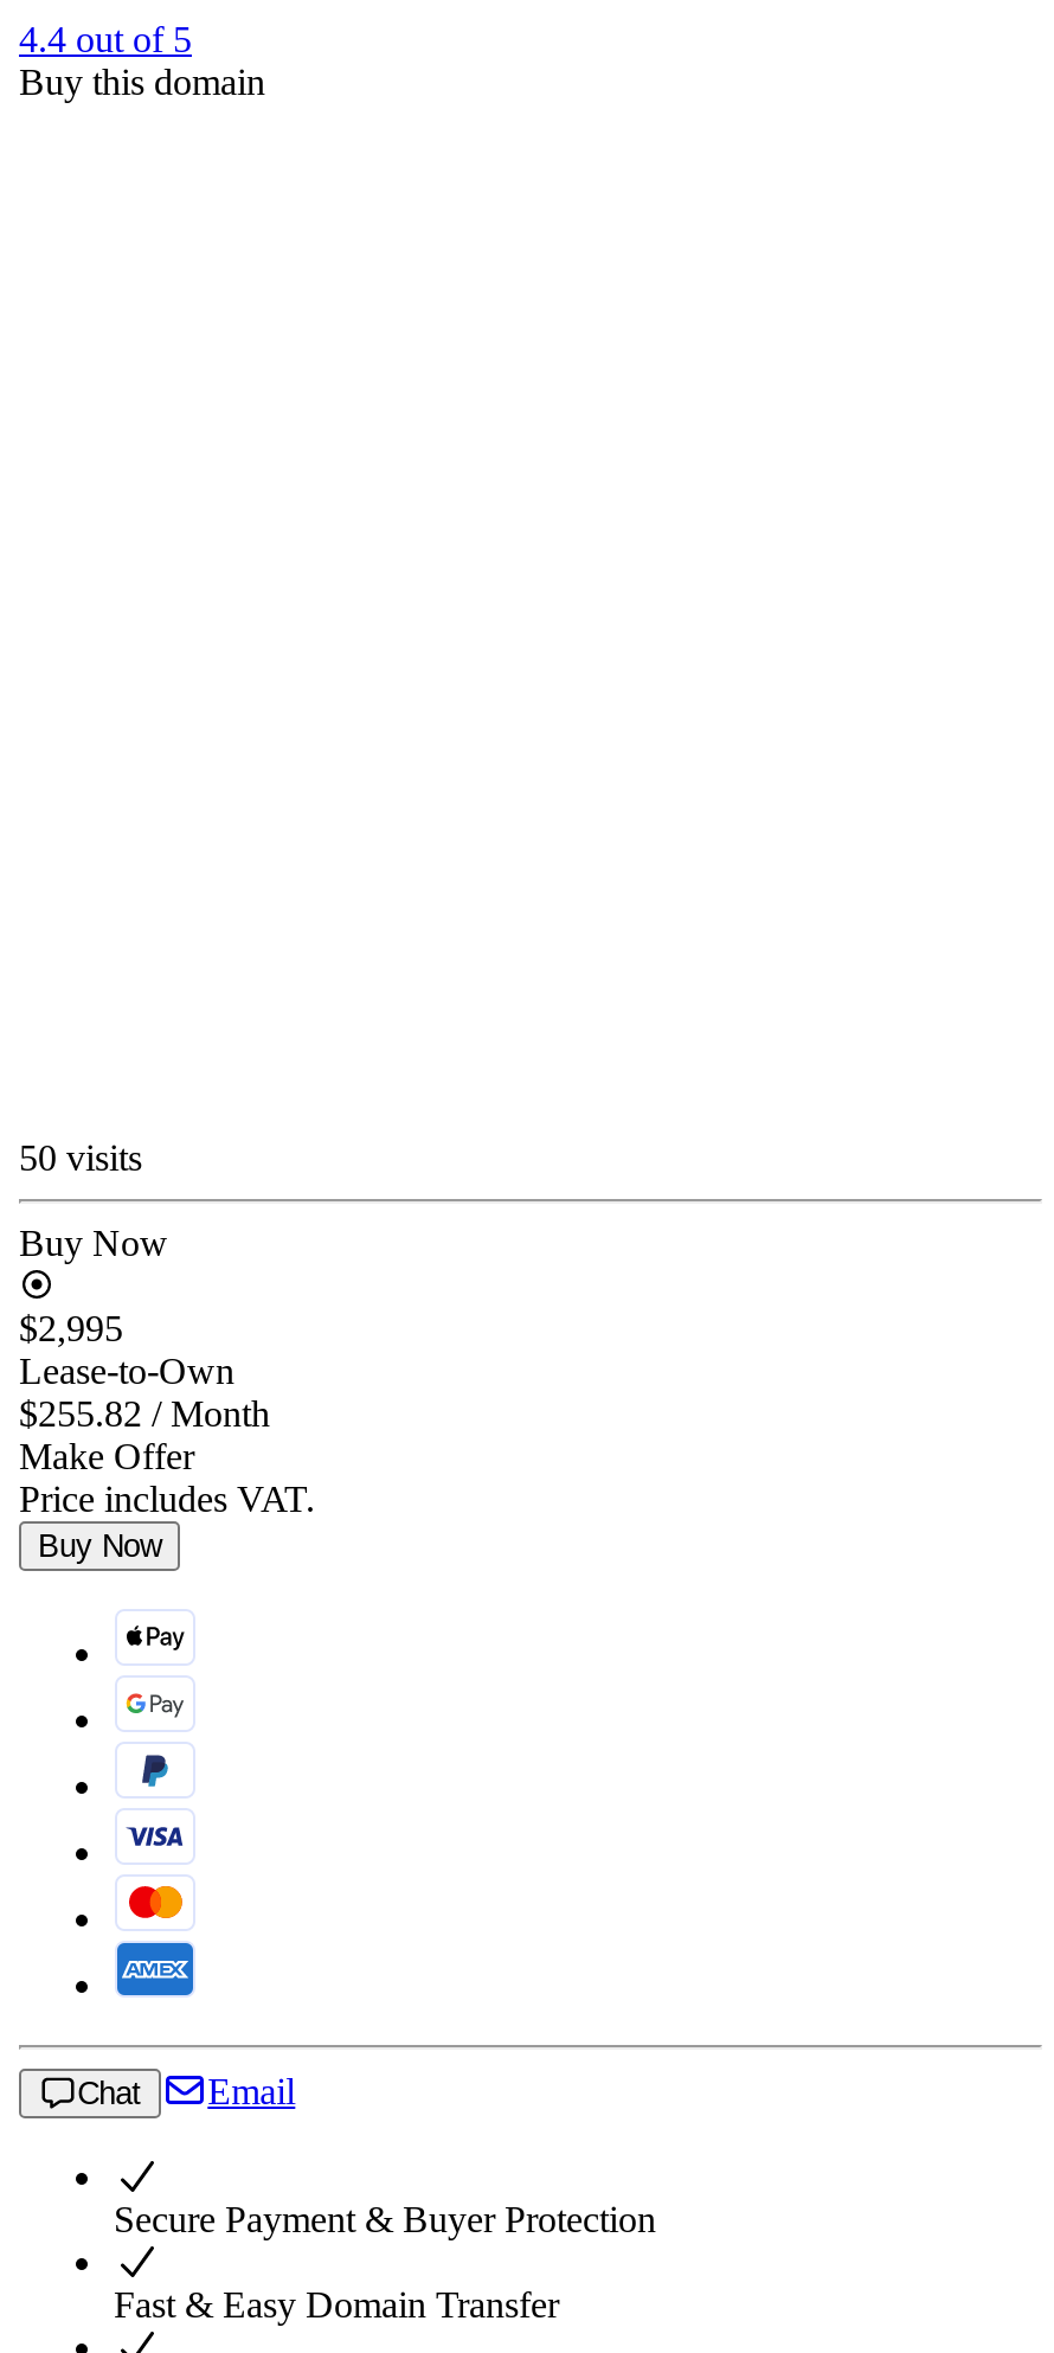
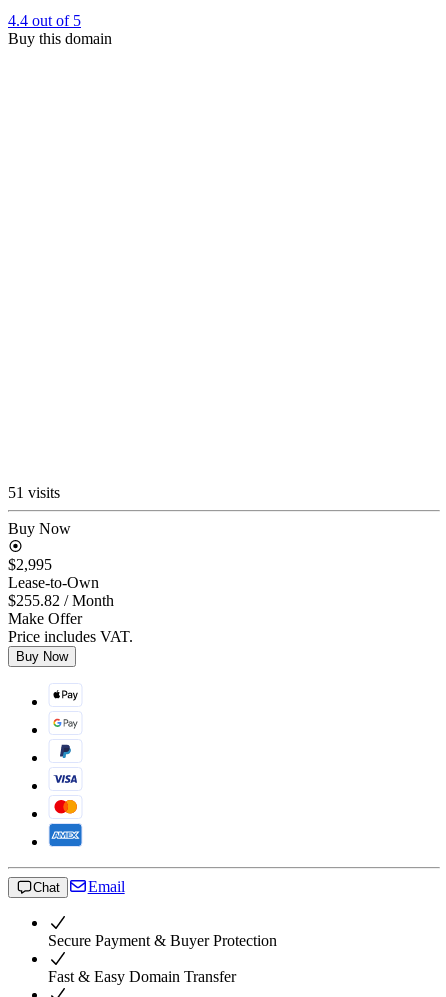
- 50 visits
+ 51 visits
